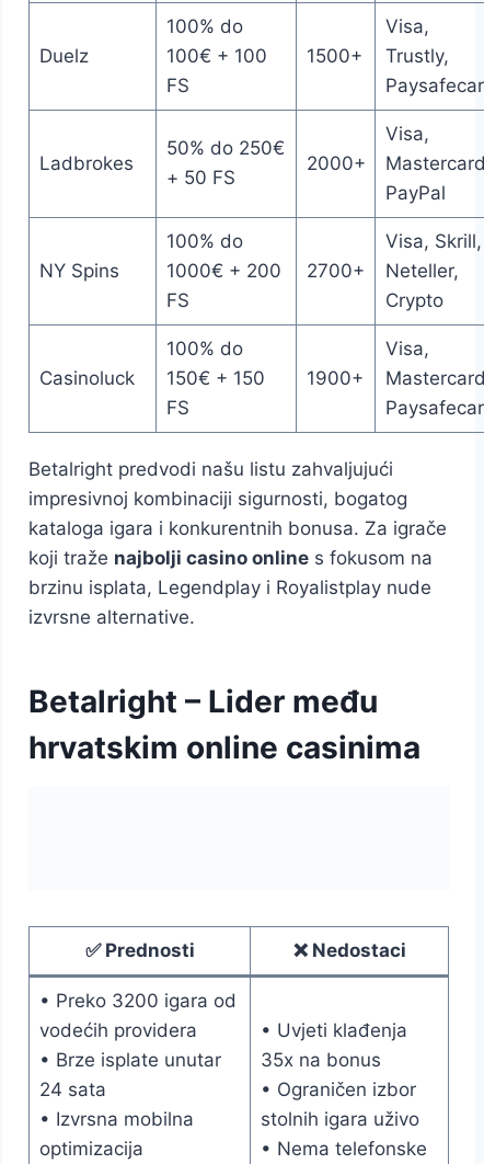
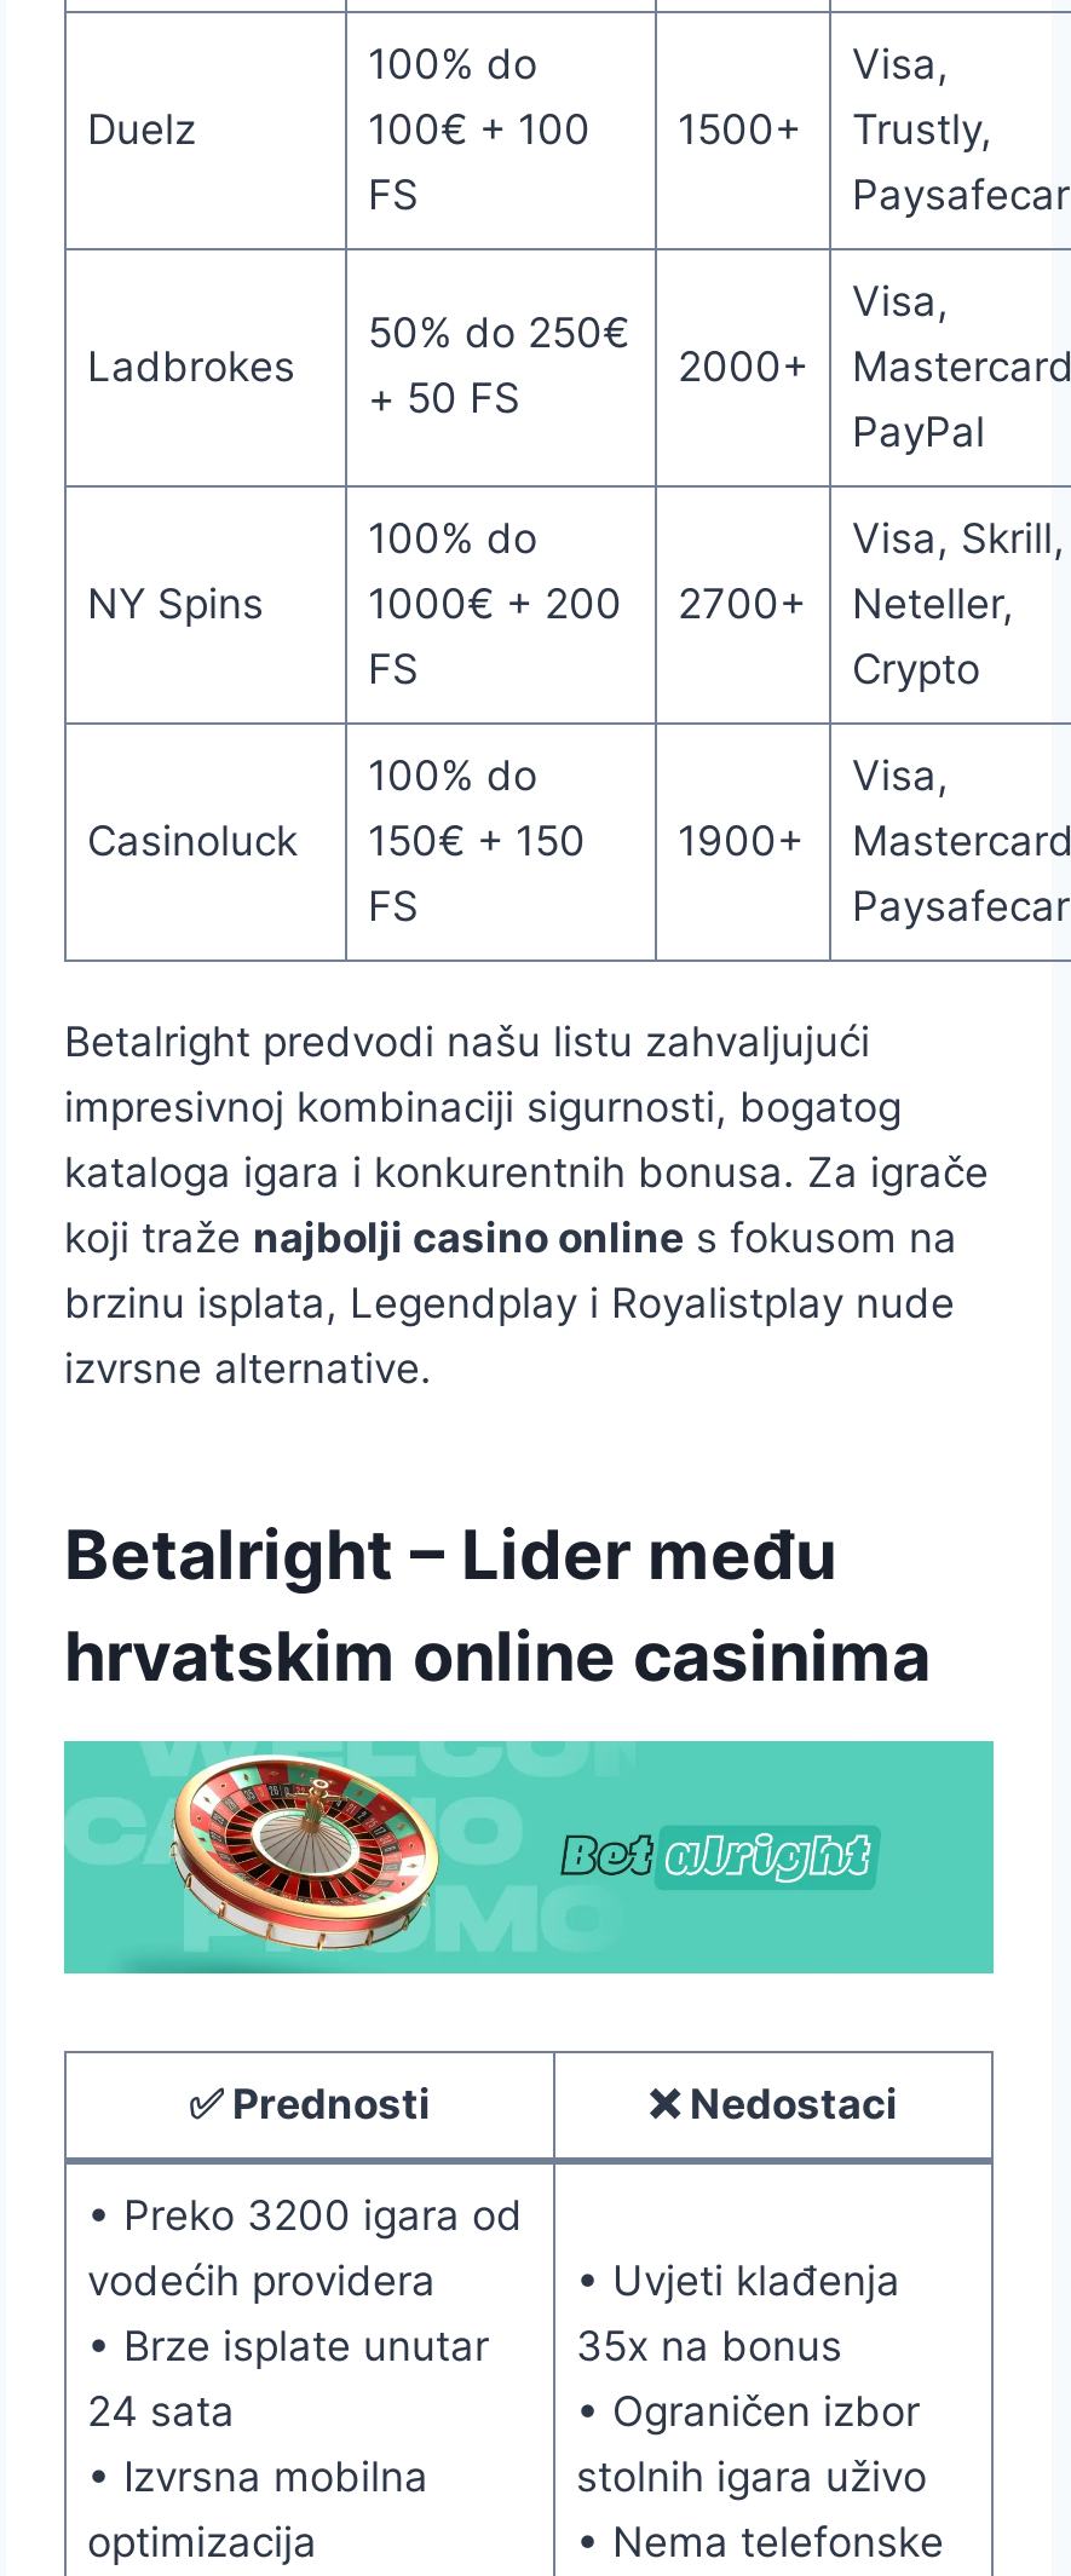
+ [image]
